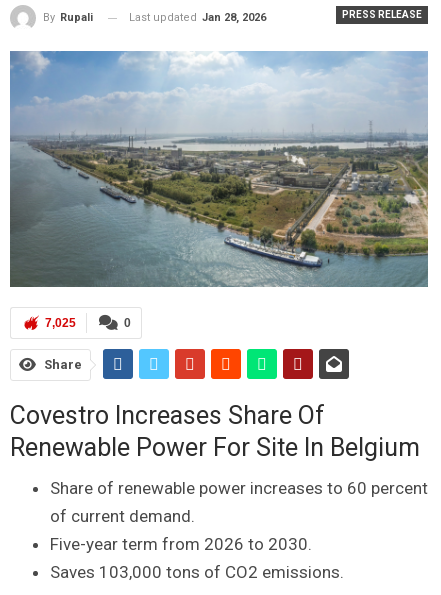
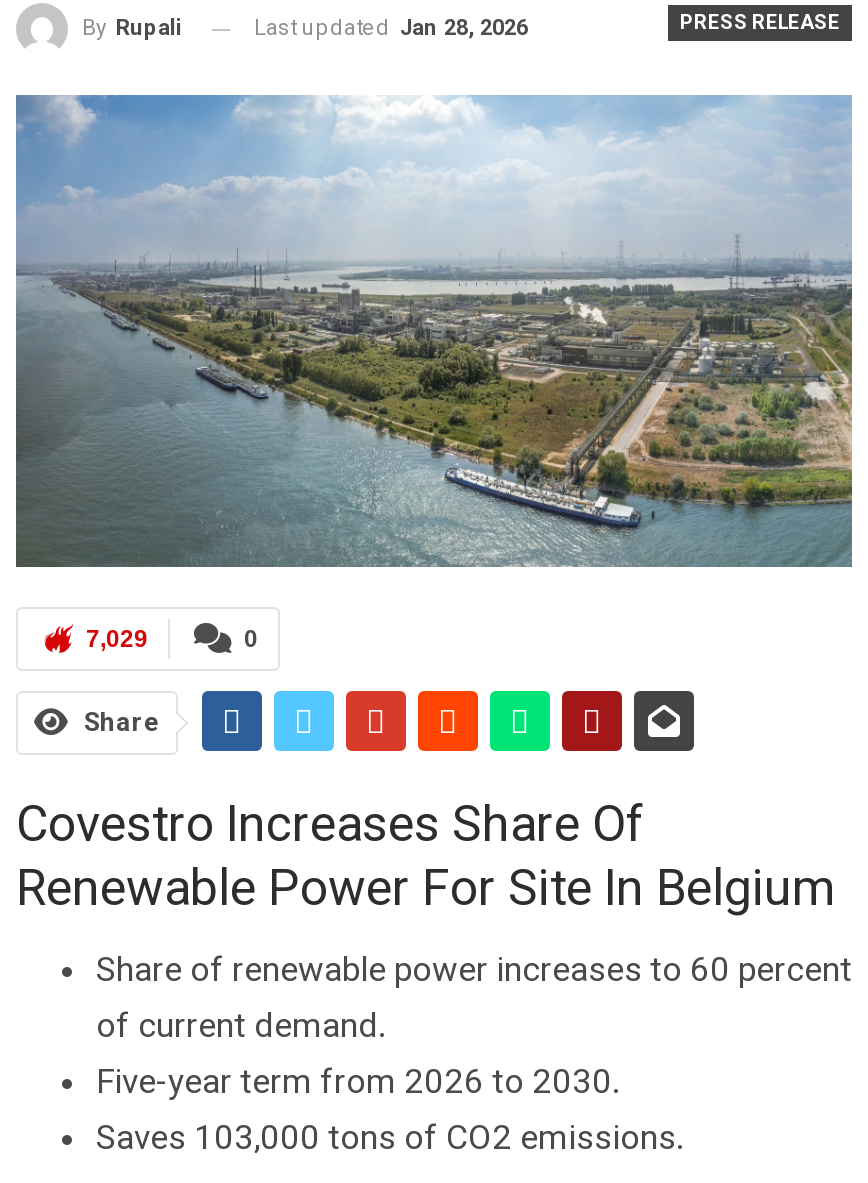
- 7,025
+ 7,029
